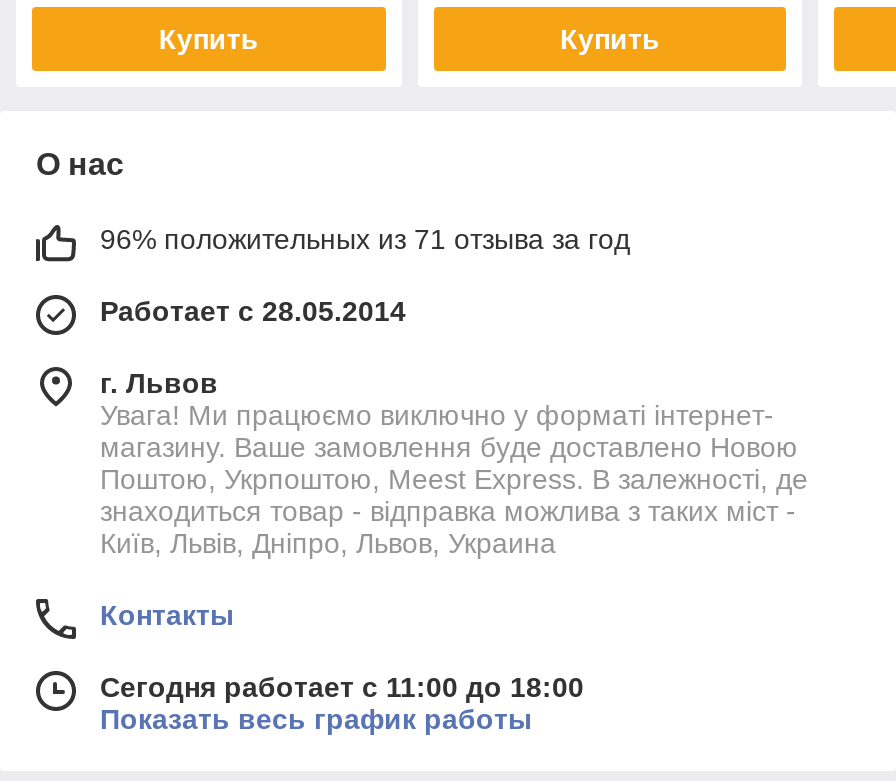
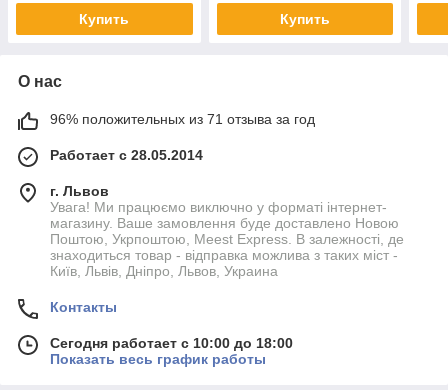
- Сегодня работает с 11:00 до 18:00
+ Сегодня работает с 10:00 до 18:00
